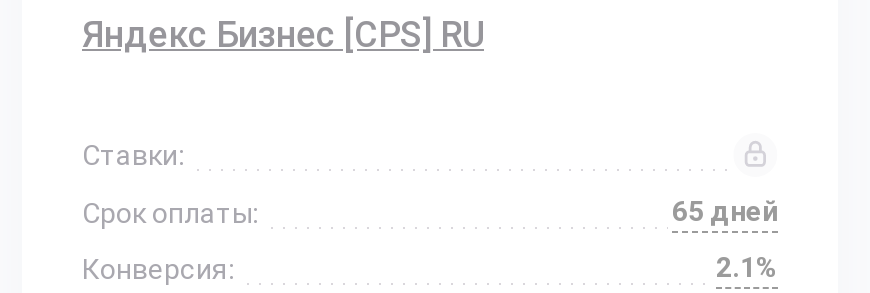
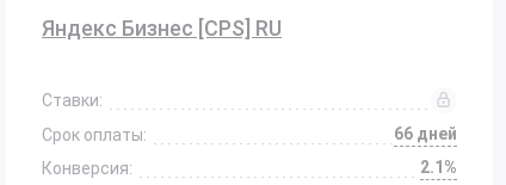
- 65 дней
+ 66 дней
